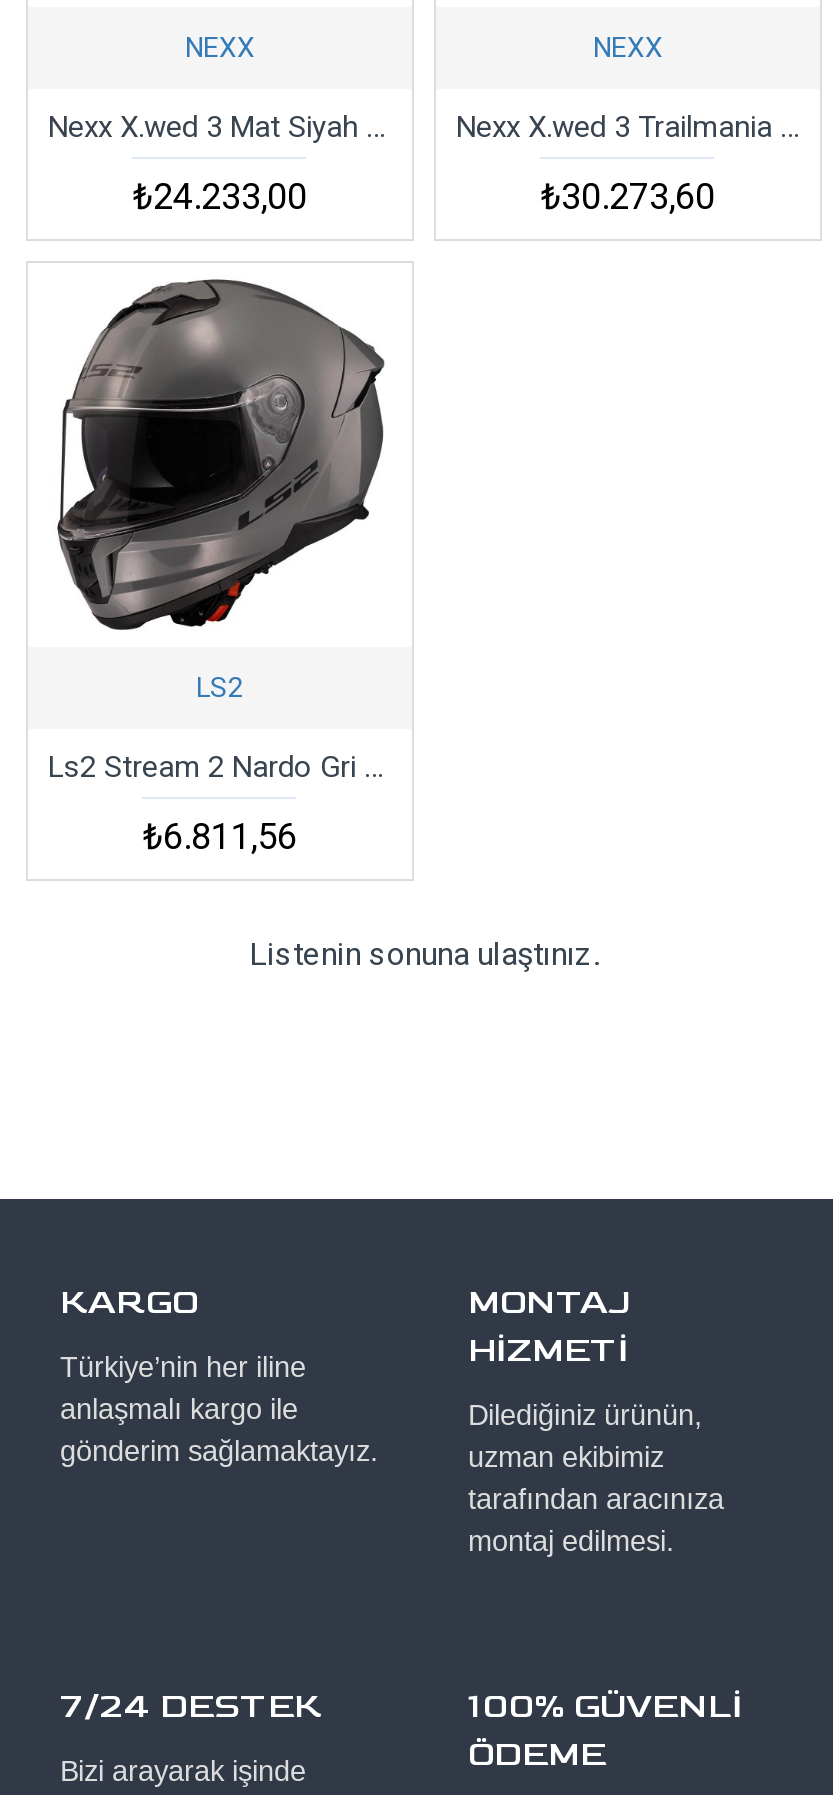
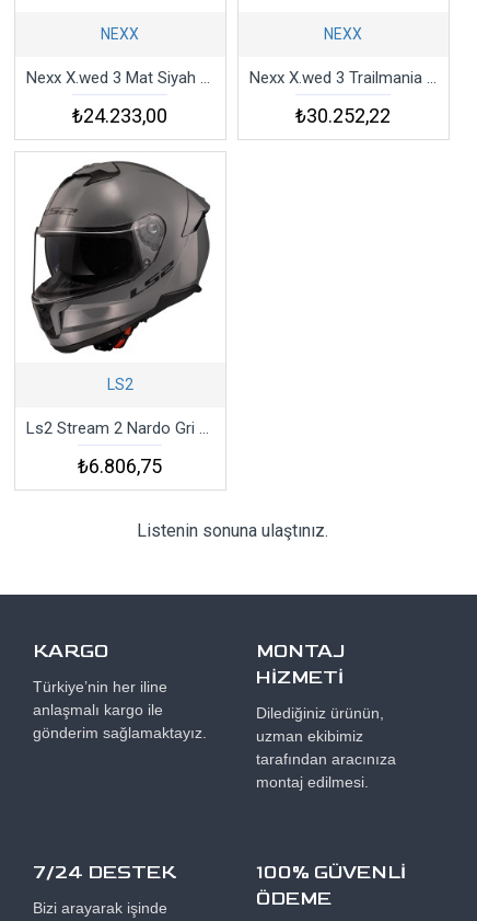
- ₺30.273,60
+ ₺30.252,22

- ₺6.811,56
+ ₺6.806,75
